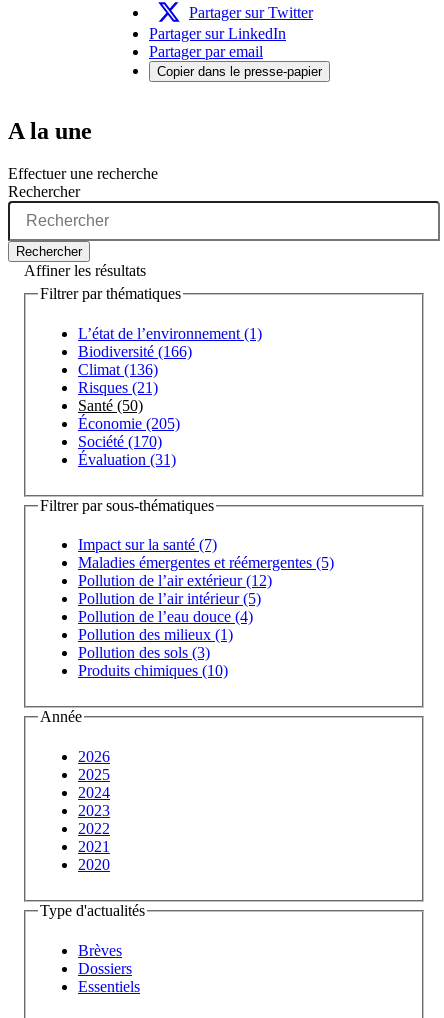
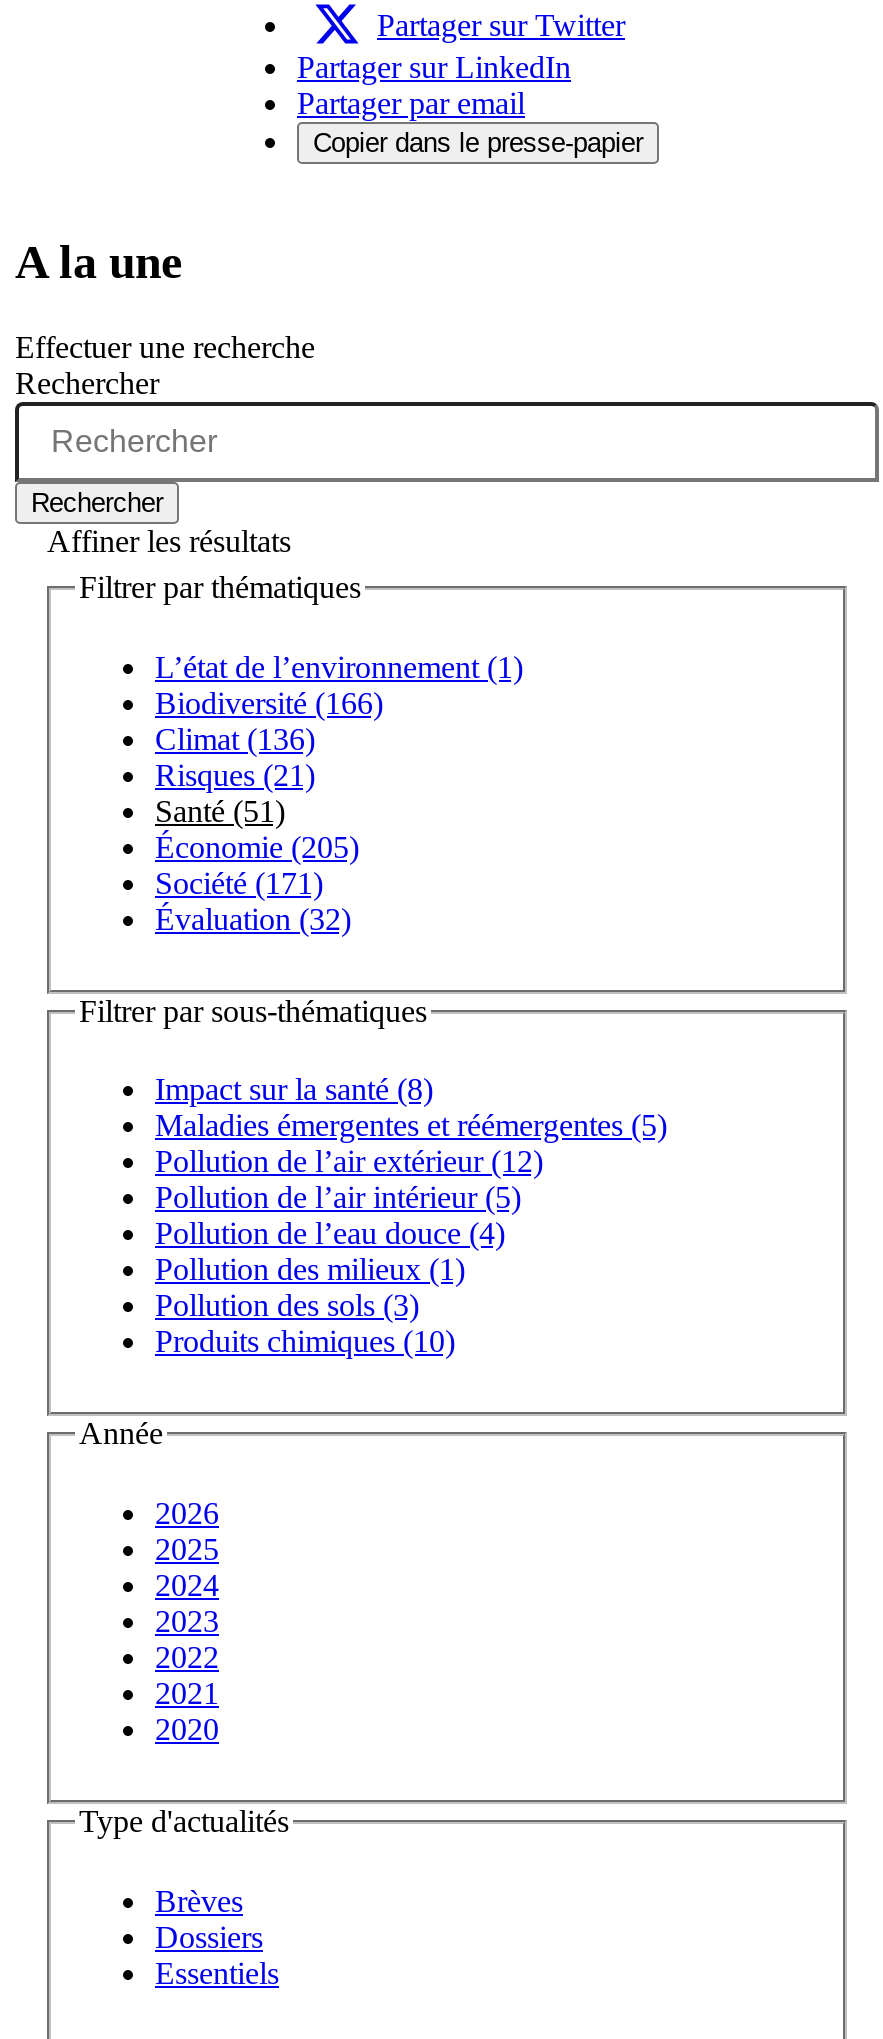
- Santé (50)
+ Santé (51)

- Société (170)
+ Société (171)

- Évaluation (31)
+ Évaluation (32)

- Impact sur la santé (7)
+ Impact sur la santé (8)
